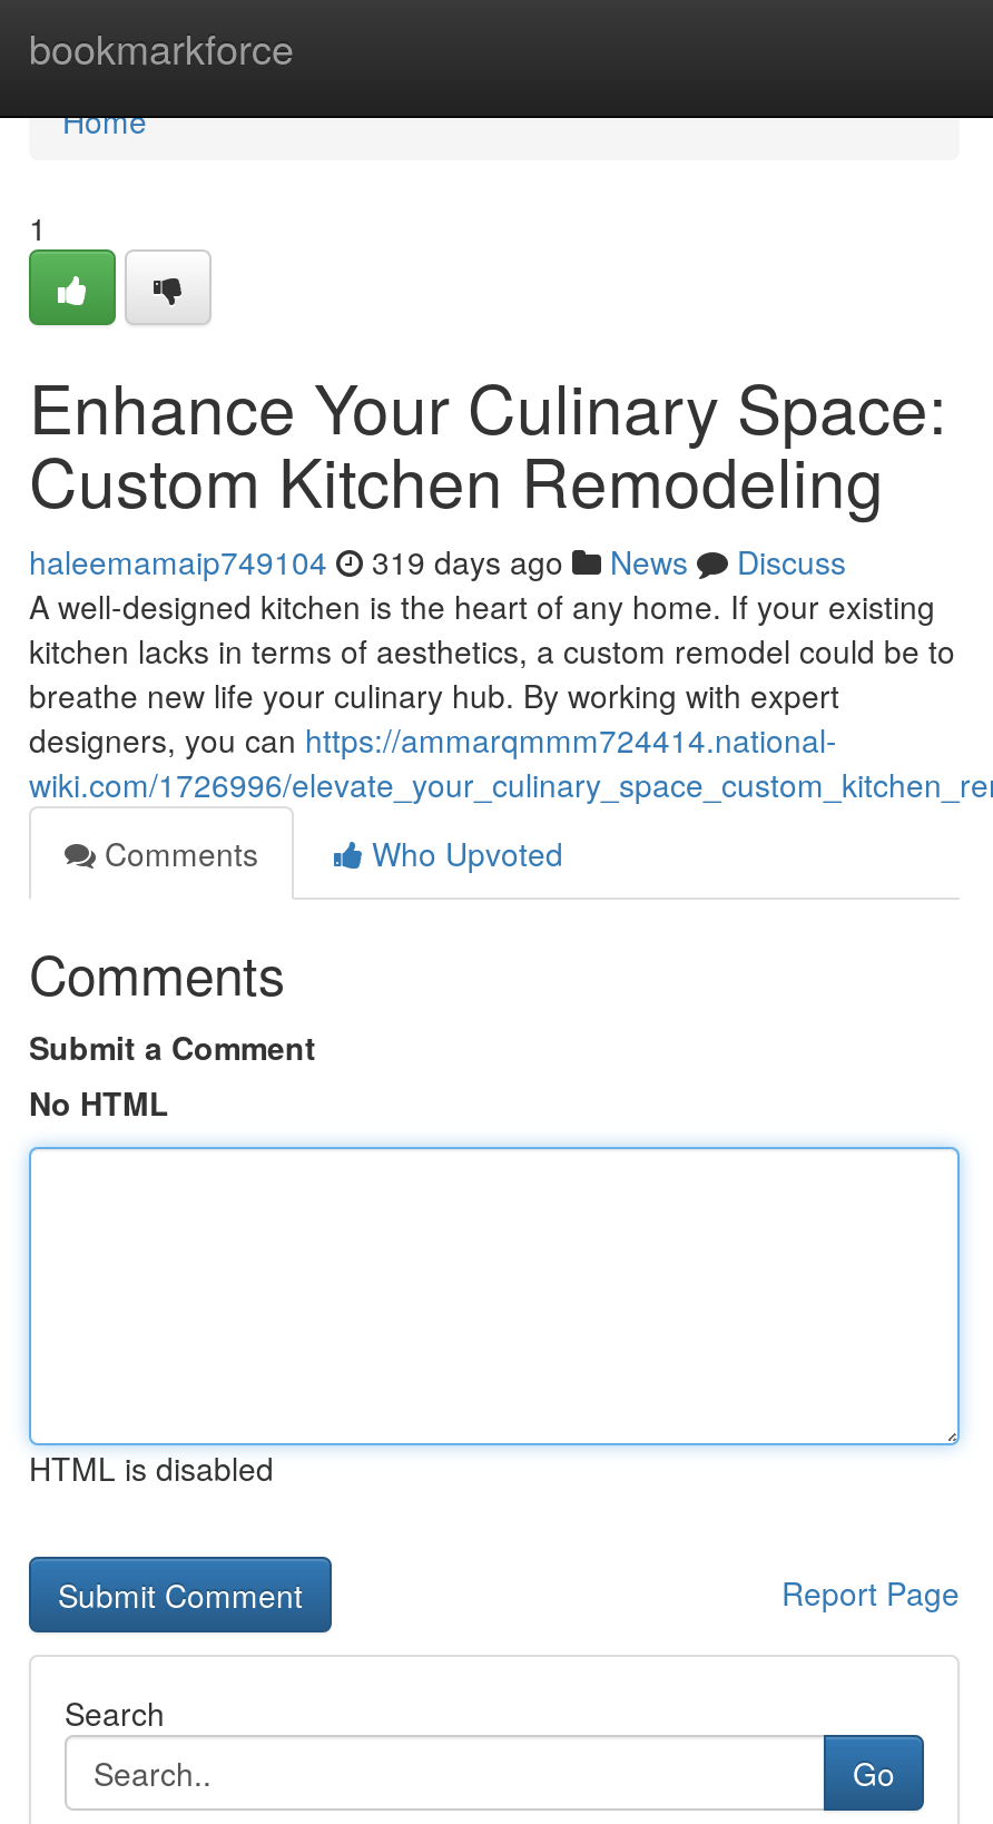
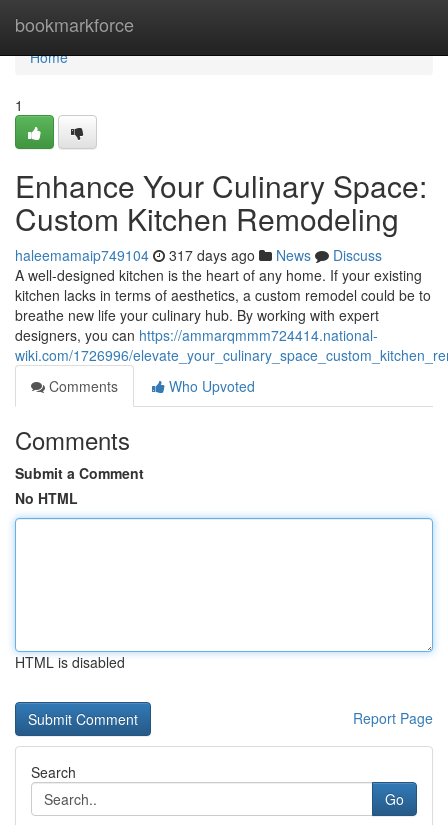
- haleemamaip749104 319 days ago News Discuss
+ haleemamaip749104 317 days ago News Discuss
